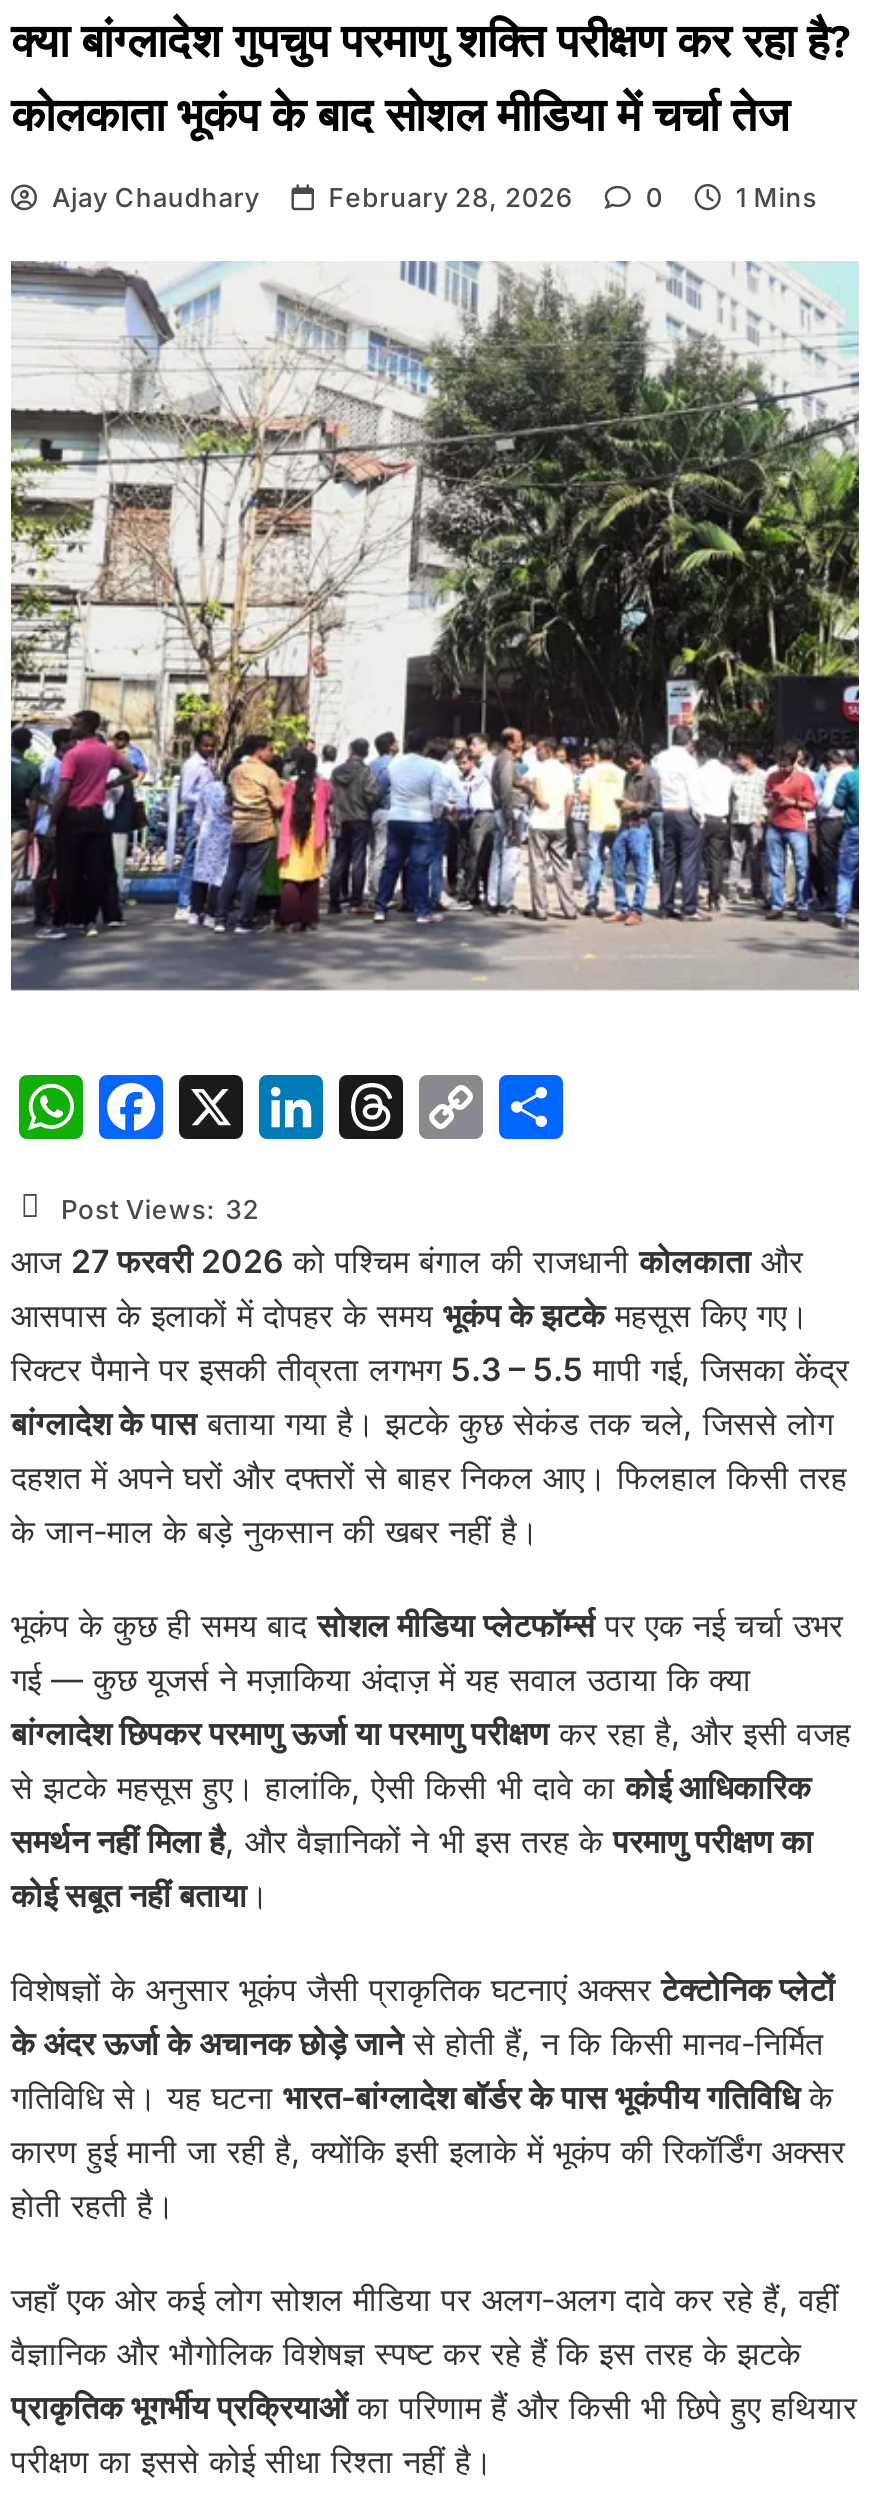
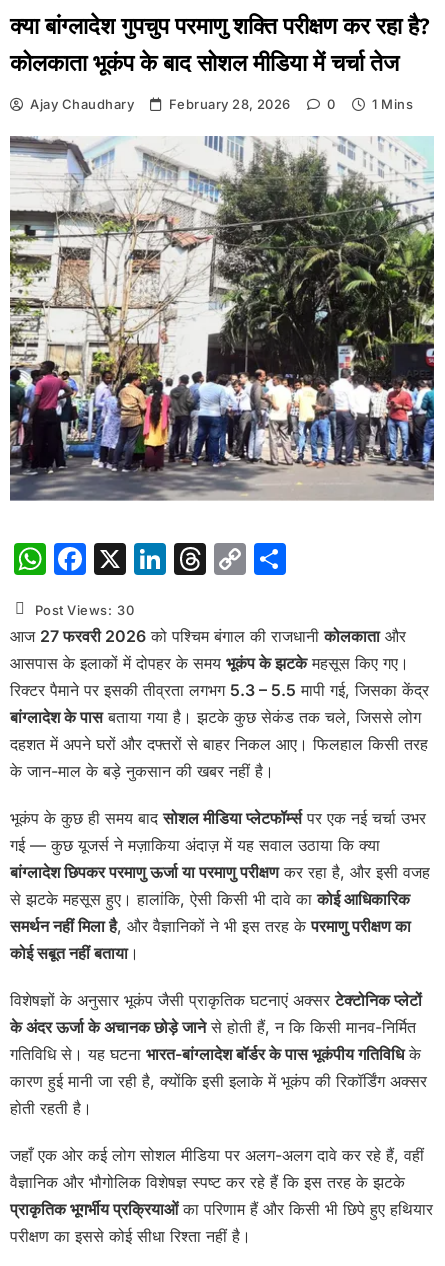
- Post Views: 32
+ Post Views: 30
